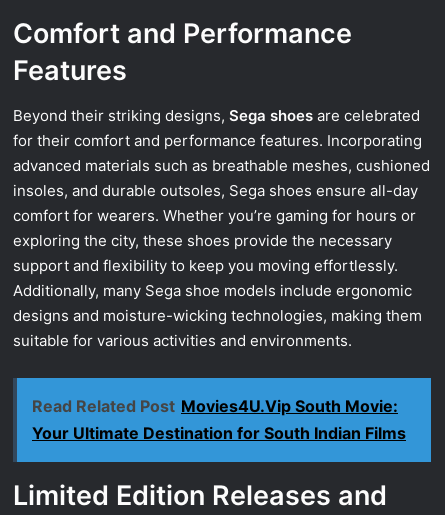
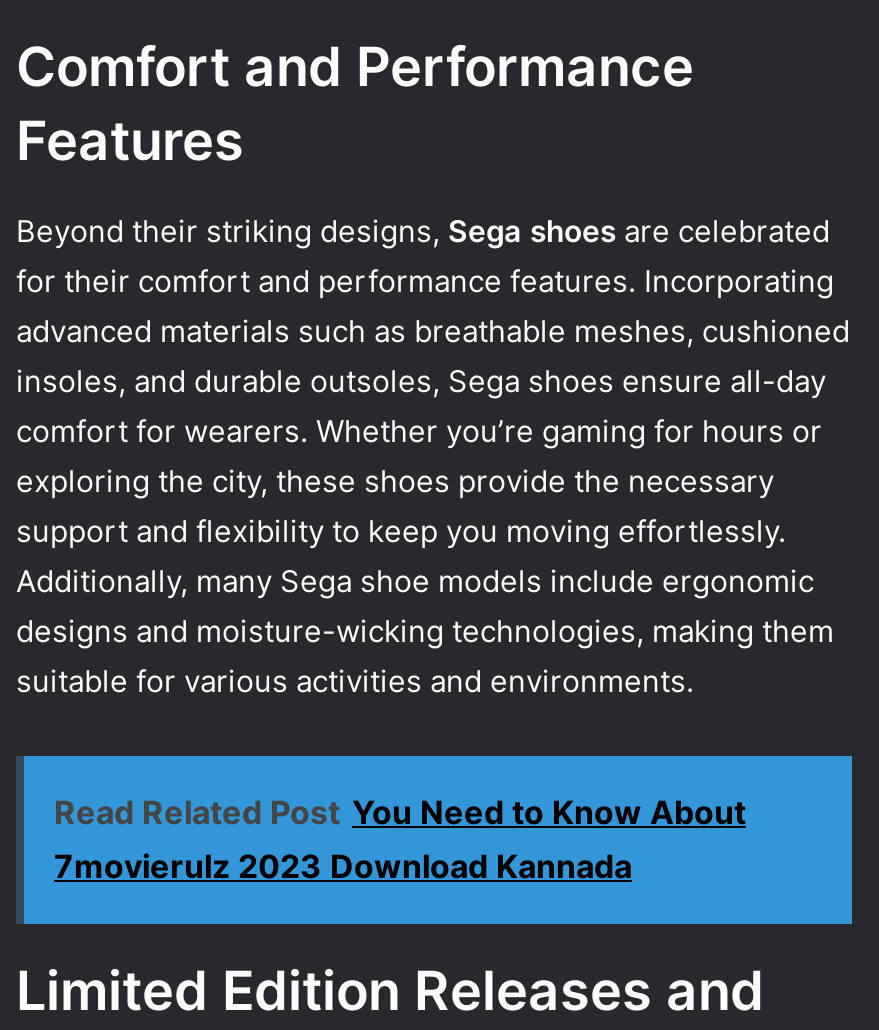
- Read Related Post Movies4U.Vip South Movie:
- Your Ultimate Destination for South Indian Films
+ Read Related Post You Need to Know About
+ 7movierulz 2023 Download Kannada
